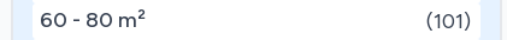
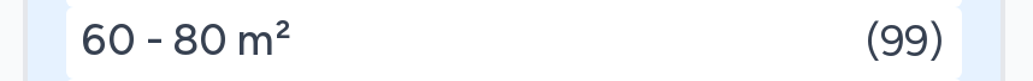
- (101)
+ (99)
